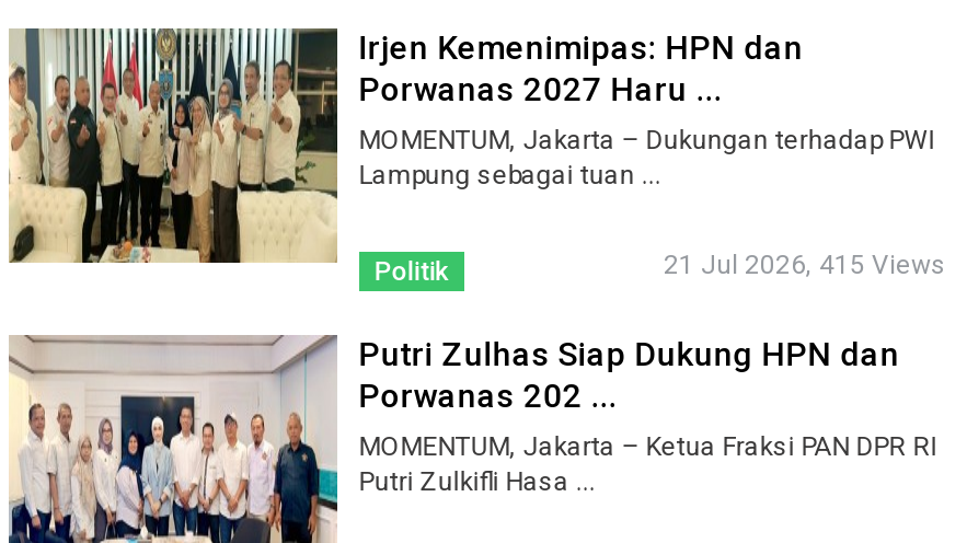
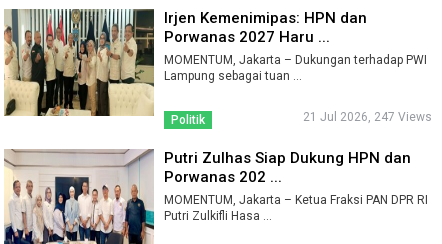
- 21 Jul 2026, 415 Views
+ 21 Jul 2026, 247 Views
